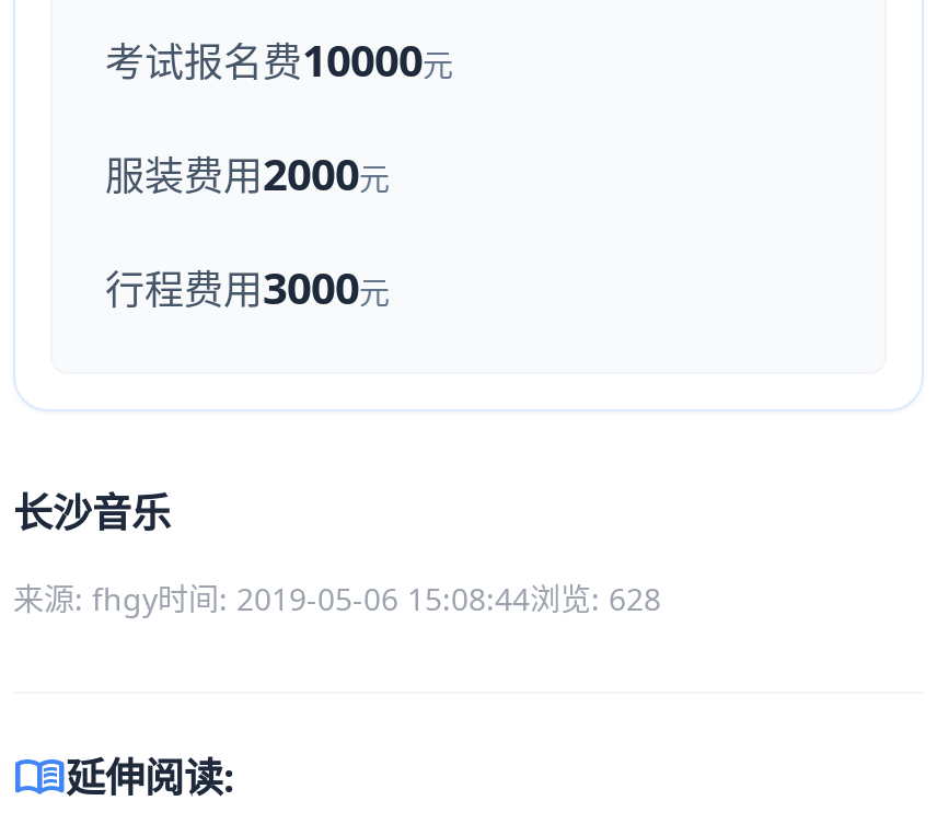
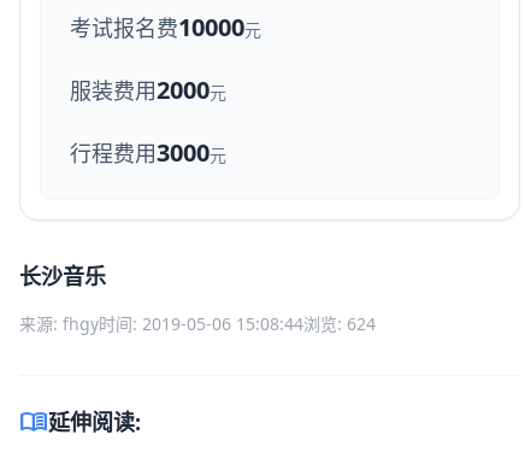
- 来源: fhgy时间: 2019-05-06 15:08:44浏览: 628
+ 来源: fhgy时间: 2019-05-06 15:08:44浏览: 624
